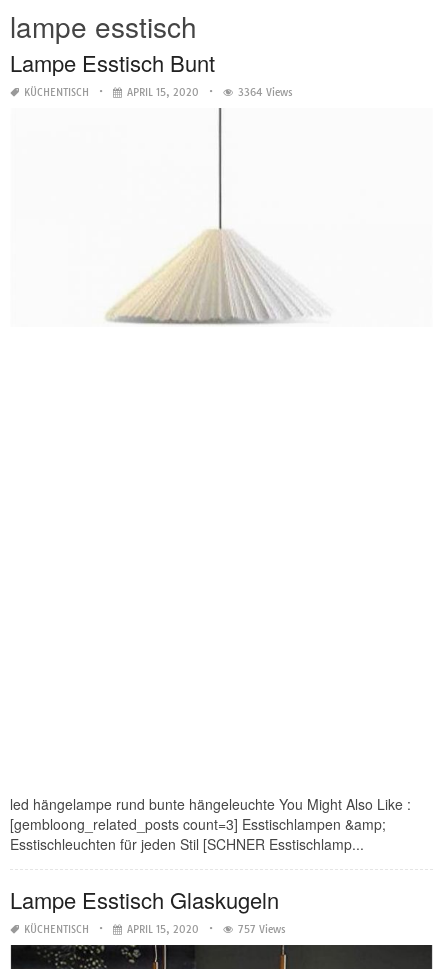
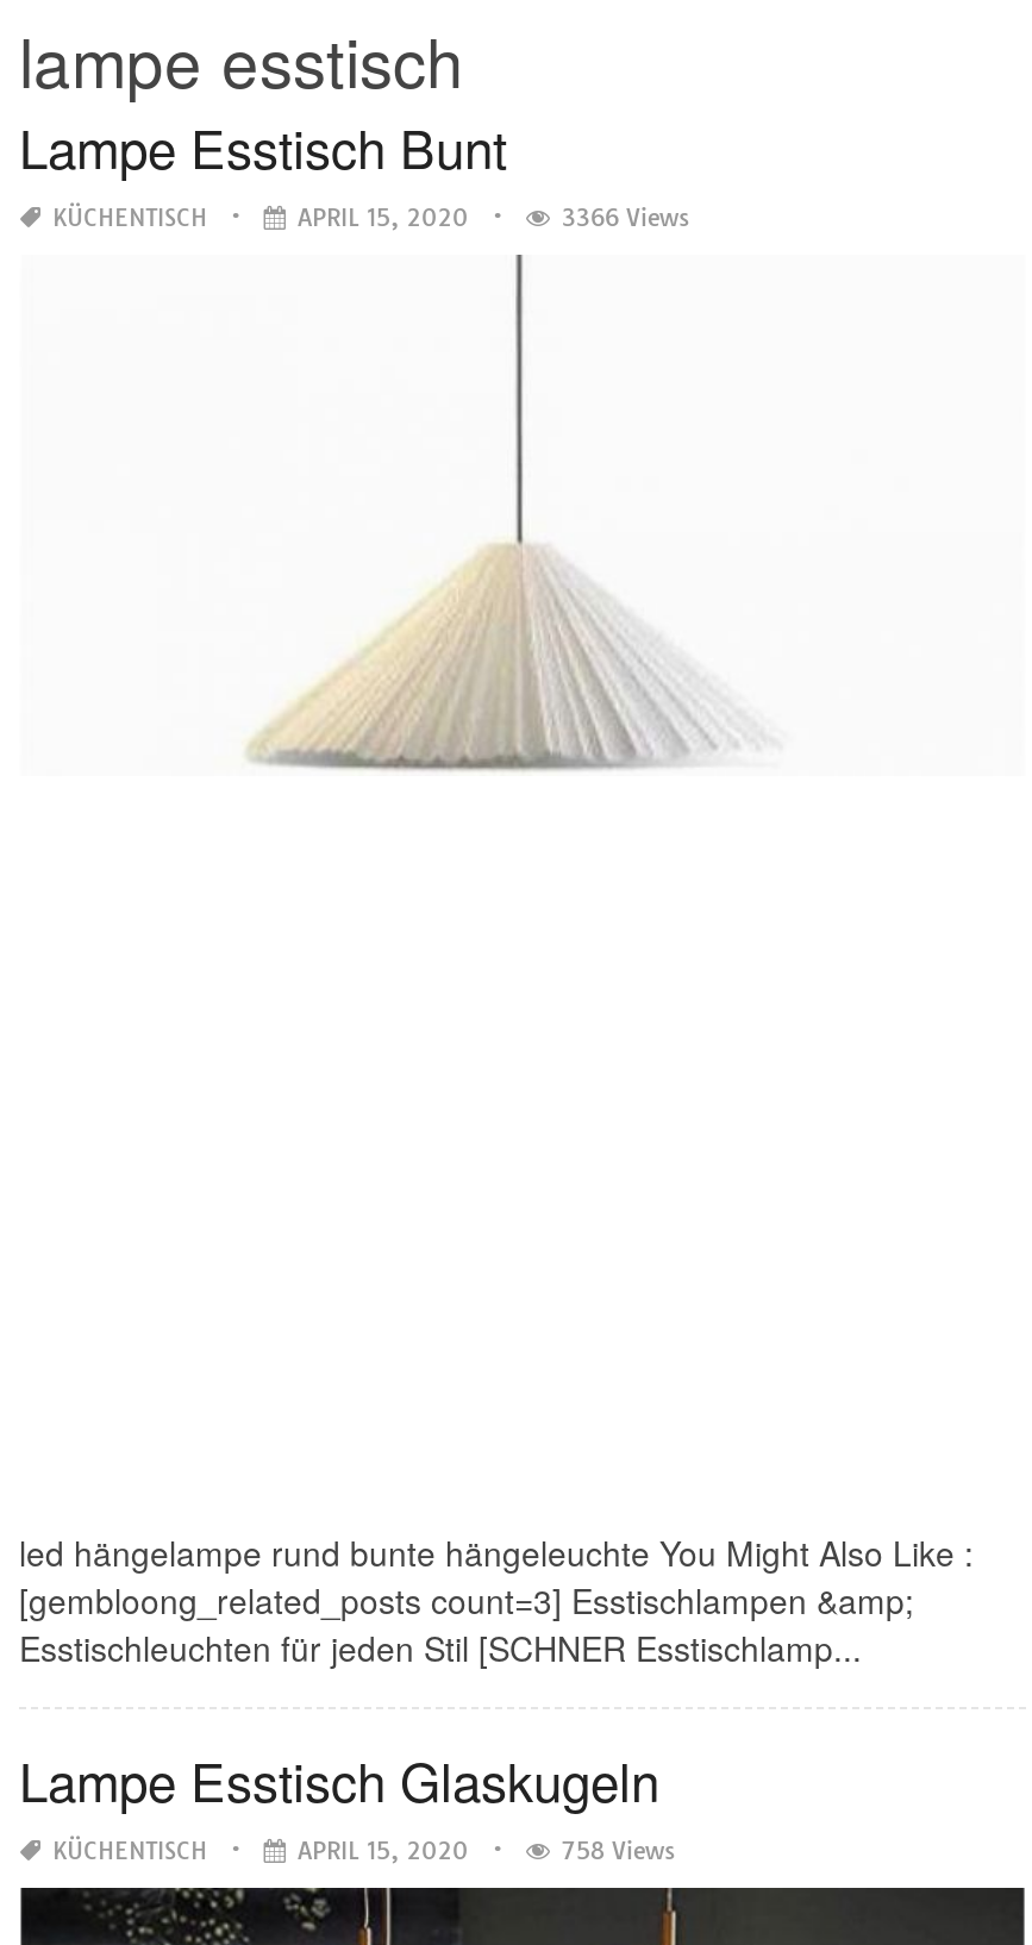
- 3364 Views
+ 3366 Views

- 757 Views
+ 758 Views
